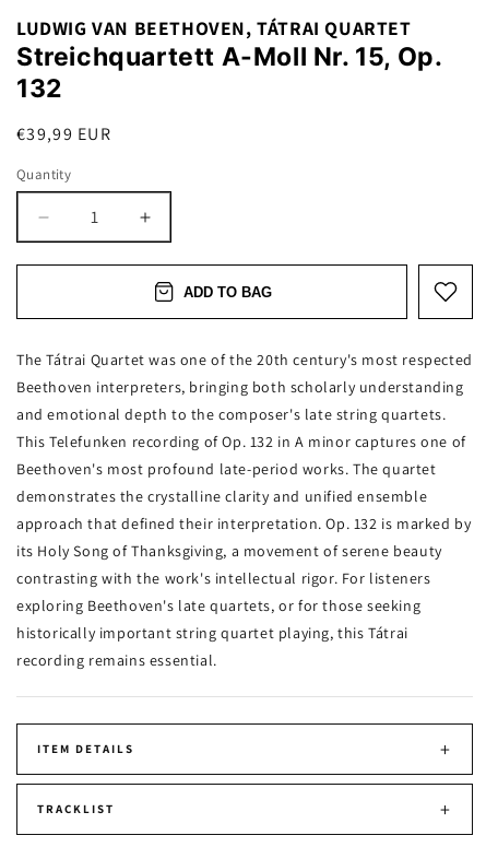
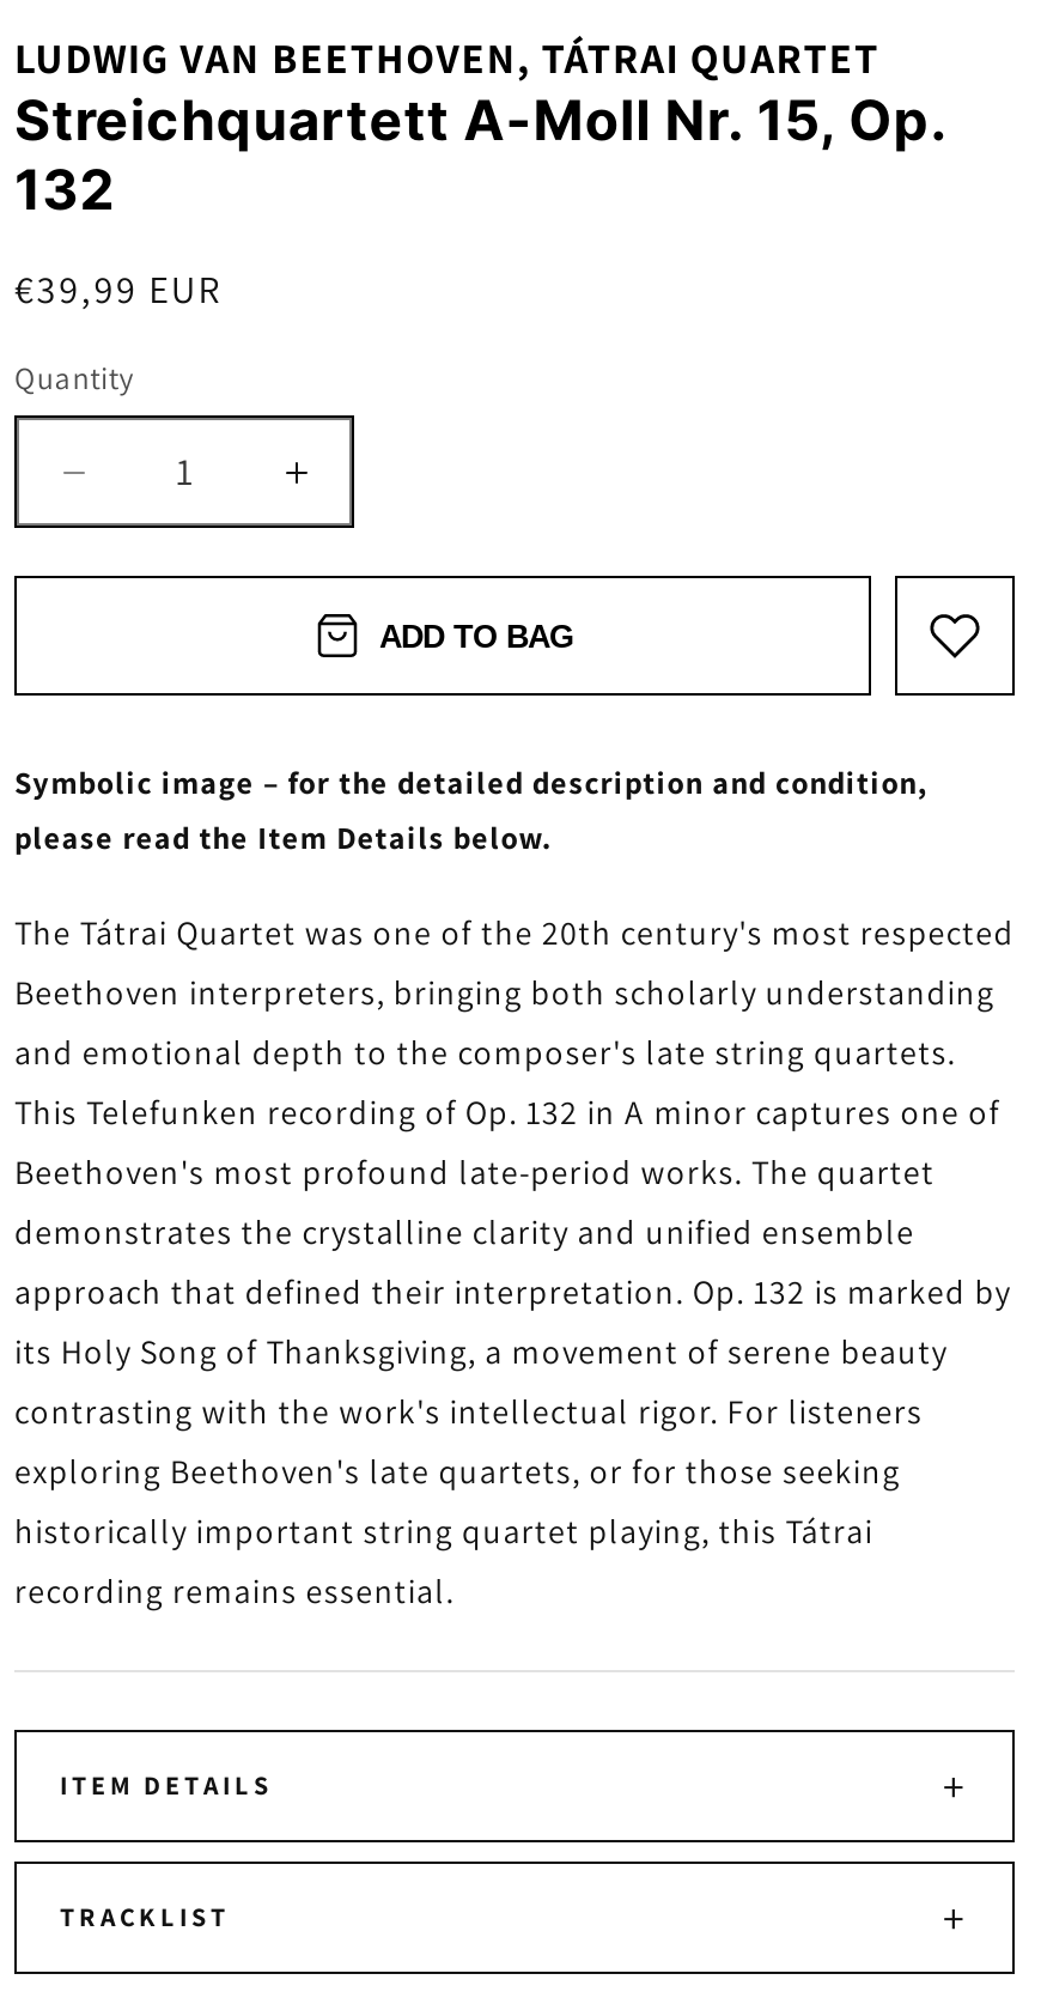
+ Symbolic image – for the detailed description and condition,
+ please read the Item Details below.
